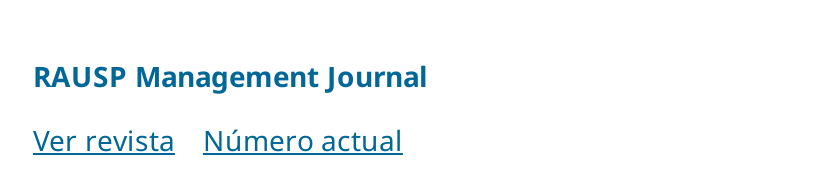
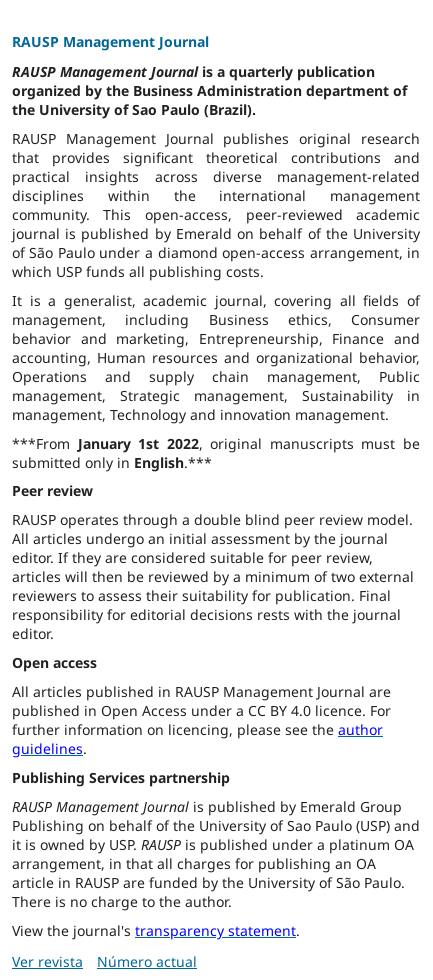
+ RAUSP Management Journal is a quarterly publication
+ organized by the Business Administration department of
+ the University of Sao Paulo (Brazil).
+ RAUSP Management Journal publishes original research
+ that provides significant theoretical contributions and
+ practical insights across diverse management-related
+ disciplines within the international management
+ community. This open-access, peer-reviewed academic
+ journal is published by Emerald on behalf of the University
+ of São Paulo under a diamond open-access arrangement, in
+ which USP funds all publishing costs.
+ It is a generalist, academic journal, covering all fields of
+ management, including Business ethics, Consumer
+ behavior and marketing, Entrepreneurship, Finance and
+ accounting, Human resources and organizational behavior,
+ Operations and supply chain management, Public
+ management, Strategic management, Sustainability in
+ management, Technology and innovation management.
+ ***From January 1st 2022, original manuscripts must be
+ submitted only in English.***
+ Peer review
+ RAUSP operates through a double blind peer review model.
+ All articles undergo an initial assessment by the journal
+ editor. If they are considered suitable for peer review,
+ articles will then be reviewed by a minimum of two external
+ reviewers to assess their suitability for publication. Final
+ responsibility for editorial decisions rests with the journal
+ editor.
+ Open access
+ All articles published in RAUSP Management Journal are
+ published in Open Access under a CC BY 4.0 licence. For
+ further information on licencing, please see the author
+ guidelines.
+ Publishing Services partnership
+ RAUSP Management Journal is published by Emerald Group
+ Publishing on behalf of the University of Sao Paulo (USP) and
+ it is owned by USP. RAUSP is published under a platinum OA
+ arrangement, in that all charges for publishing an OA
+ article in RAUSP are funded by the University of São Paulo.
+ There is no charge to the author.
+ View the journal's transparency statement.
